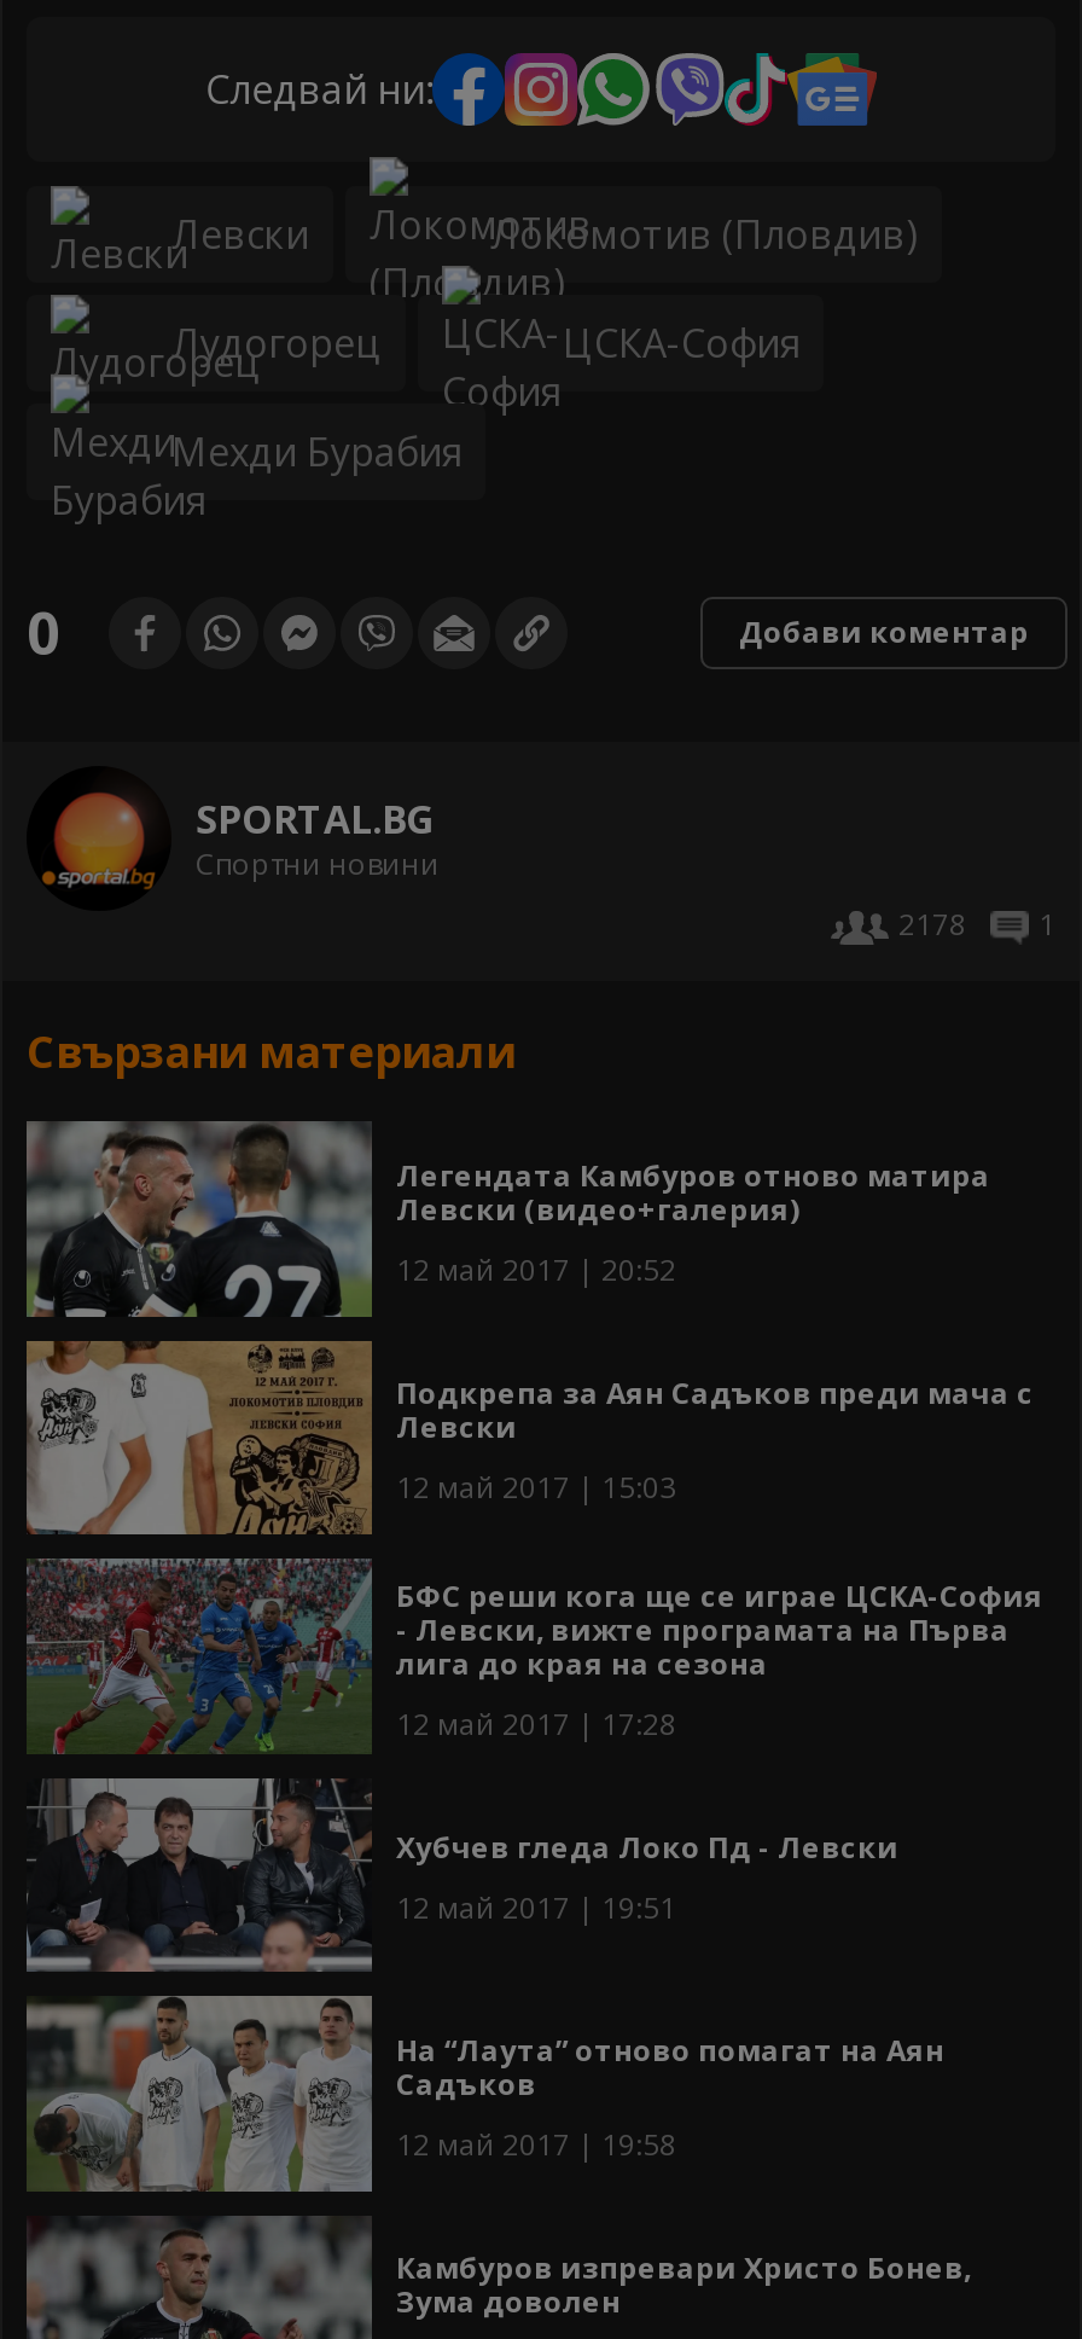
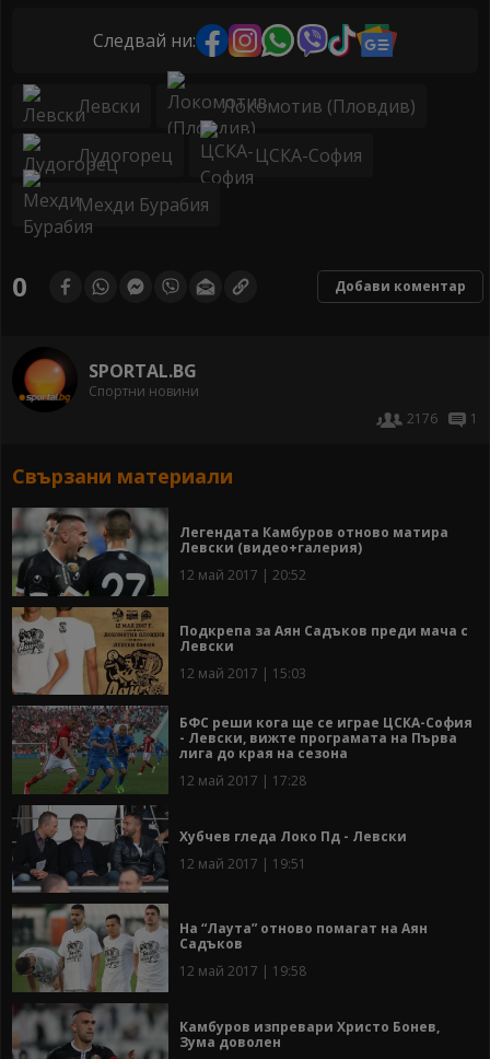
- 2178 1
+ 2176 1
